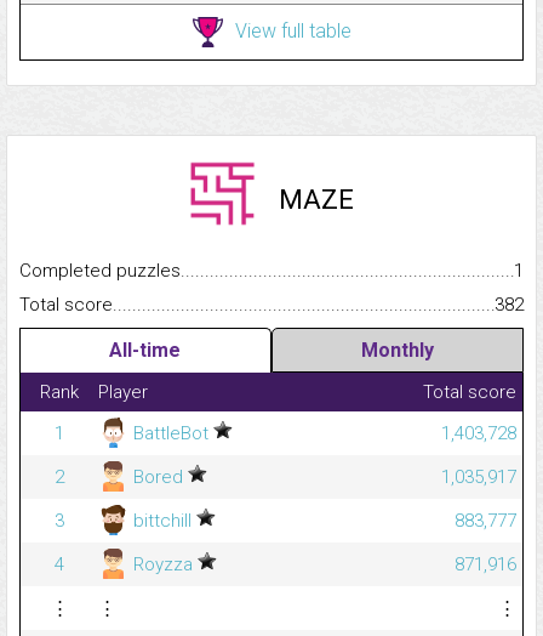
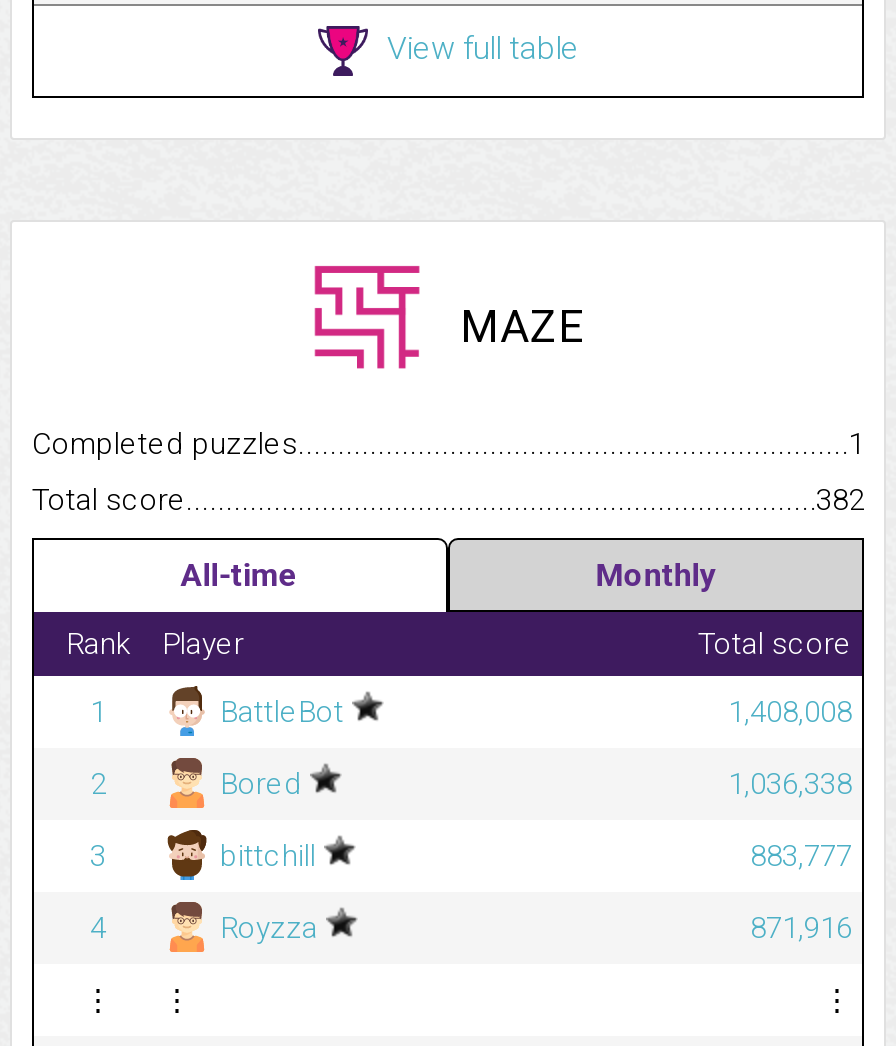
- 1,403,728
+ 1,408,008

- 1,035,917
+ 1,036,338
